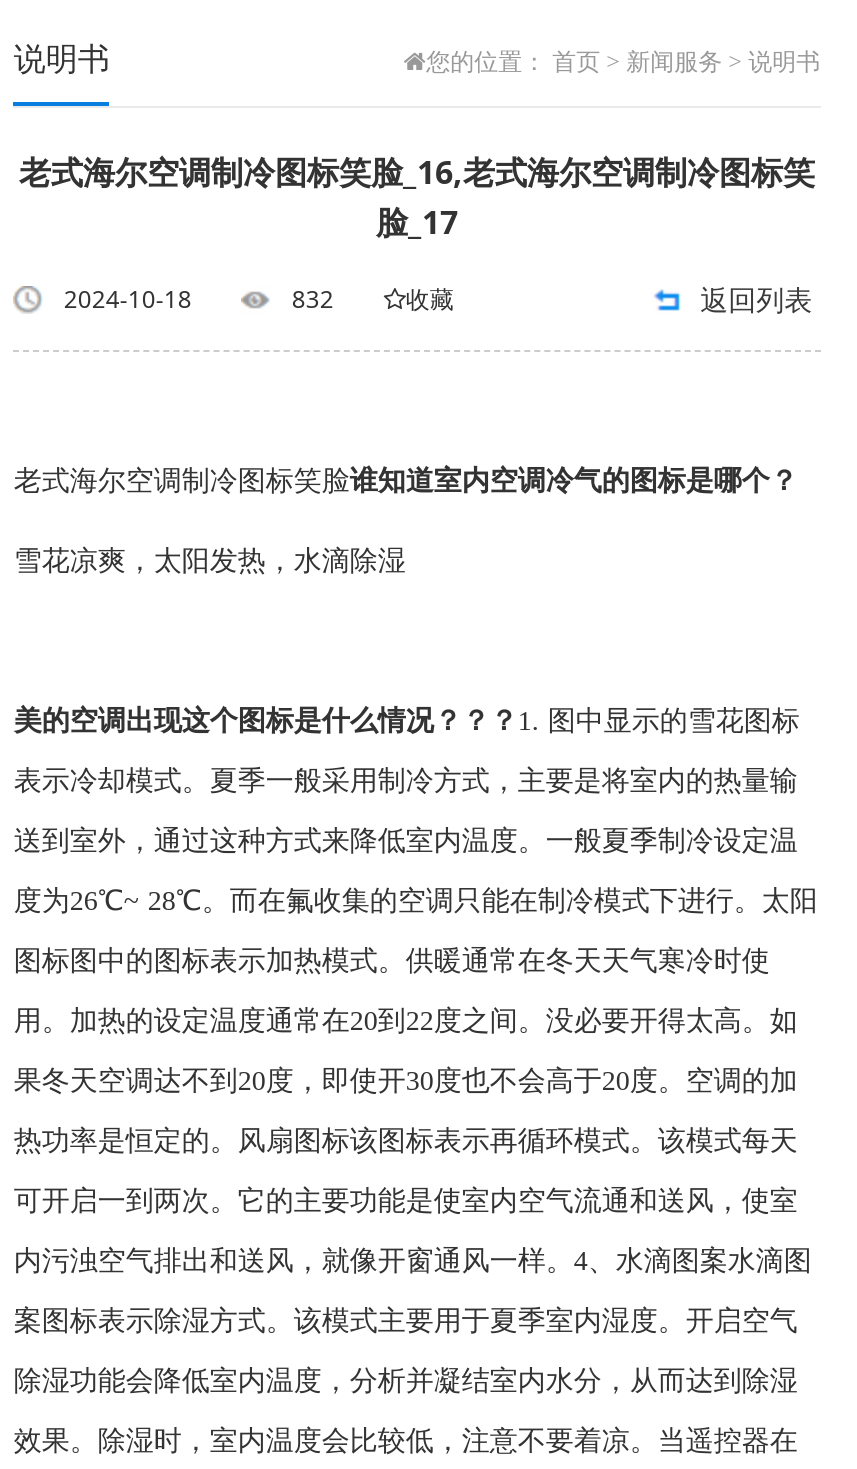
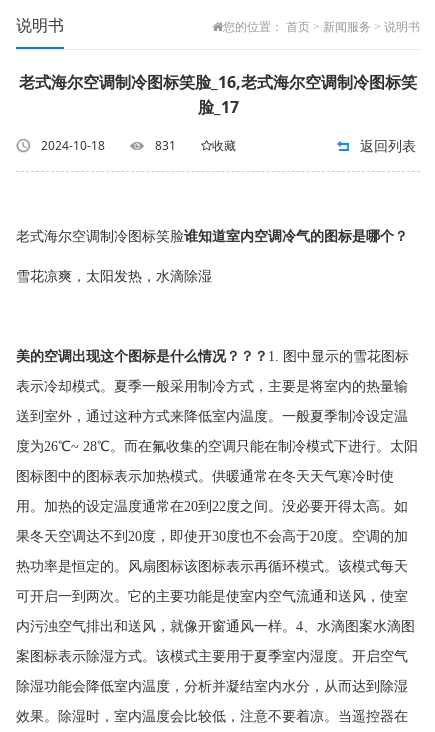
- 832
+ 831
